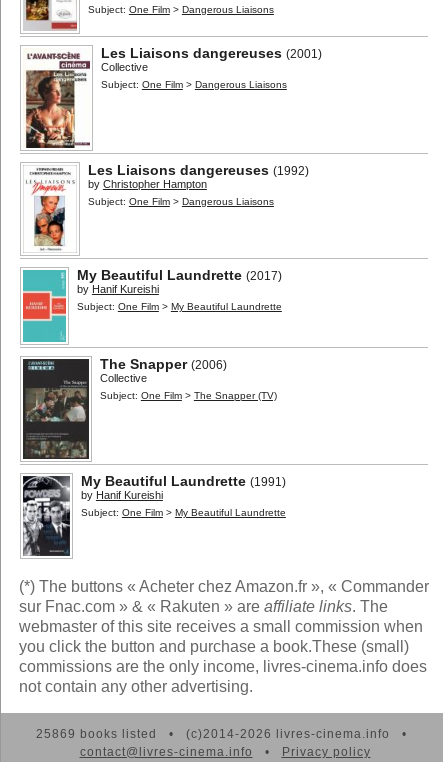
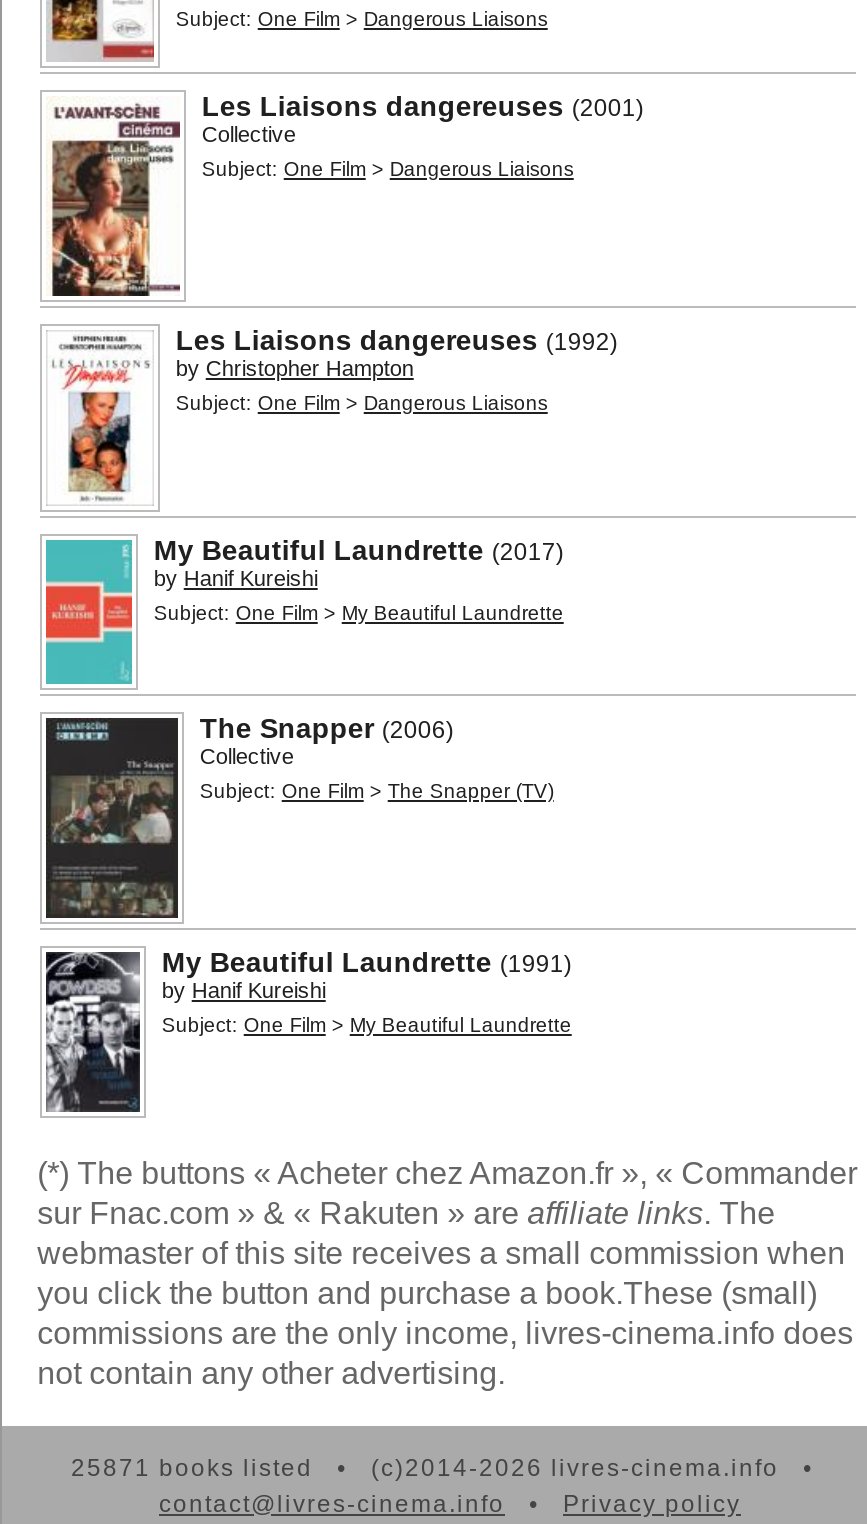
- 25869 books listed • (c)2014-2026 livres-cinema.info •
+ 25871 books listed • (c)2014-2026 livres-cinema.info •
